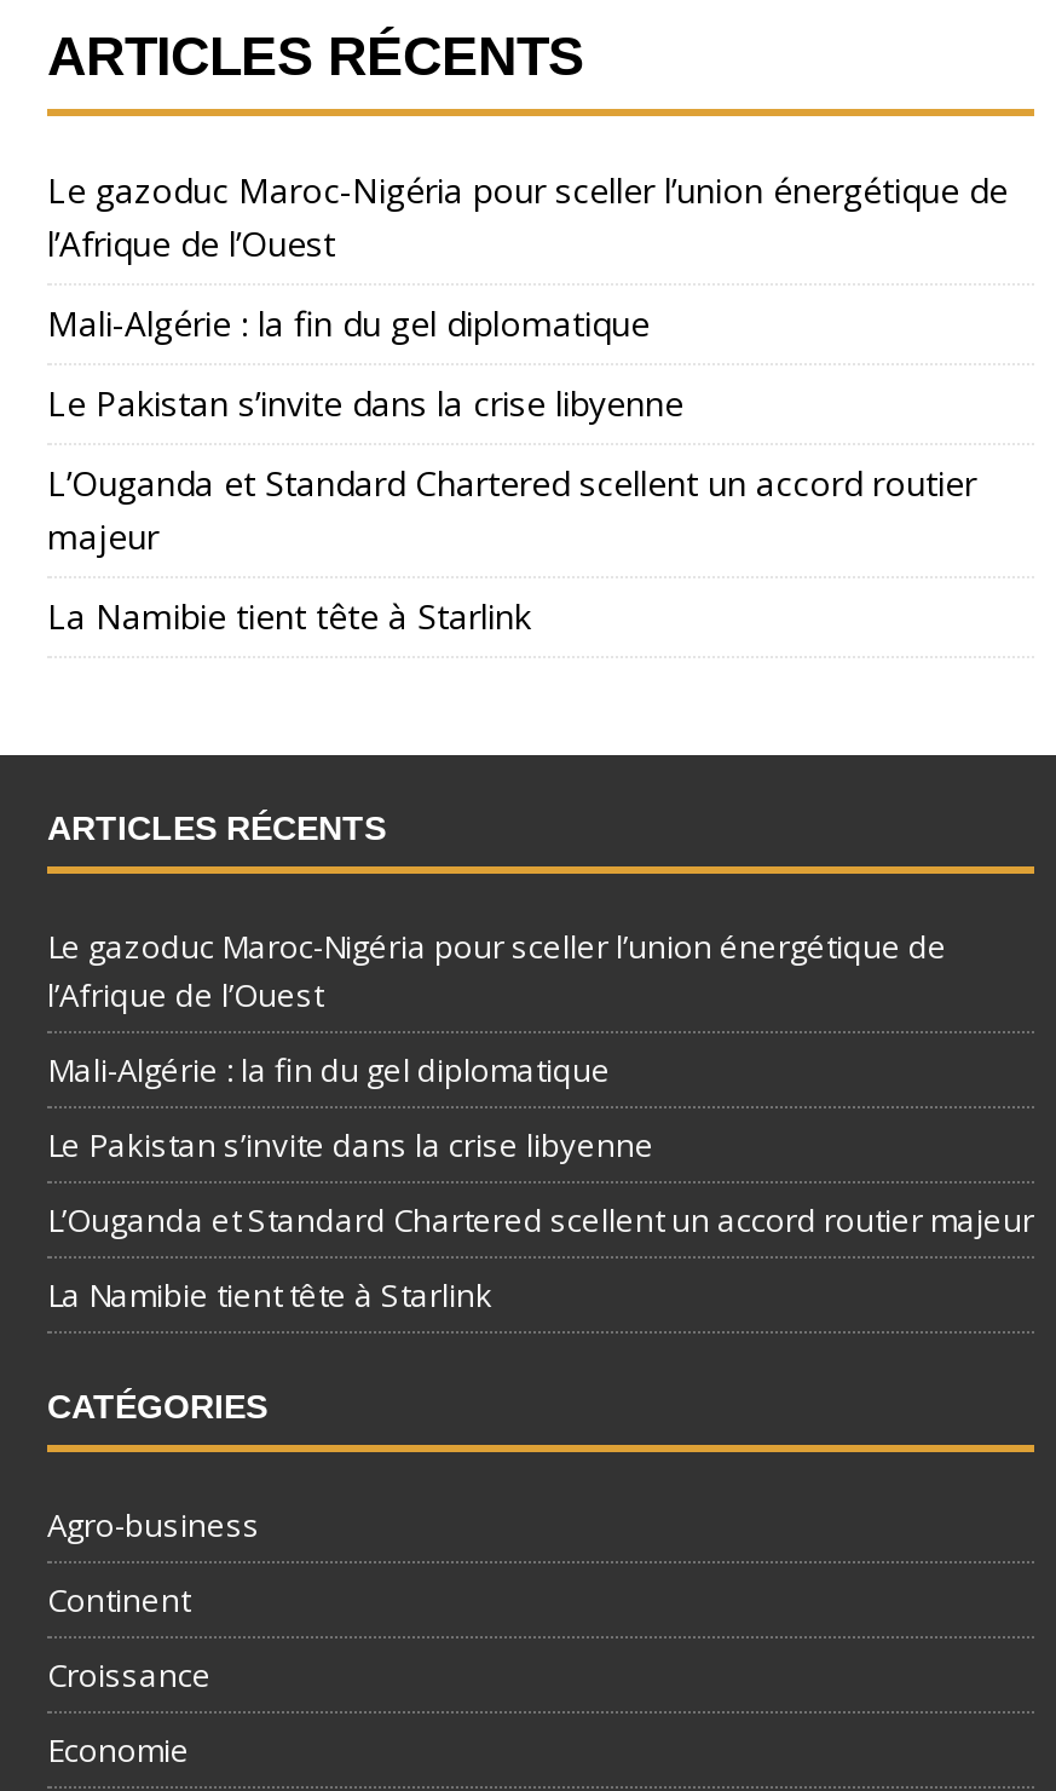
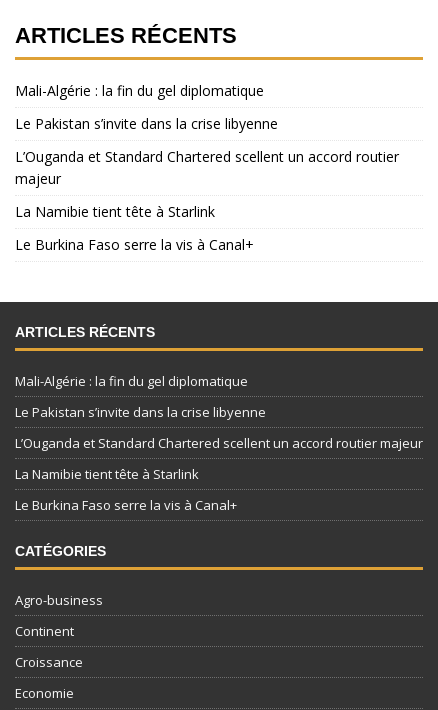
- Le gazoduc Maroc-Nigéria pour sceller l’union énergétique de
- l’Afrique de l’Ouest

+ Le Burkina Faso serre la vis à Canal+

- Le gazoduc Maroc-Nigéria pour sceller l’union énergétique de
- l’Afrique de l’Ouest

moved up: Mali-Algérie : la fin du gel diplomatique | Le Pakistan s’invite dans la crise libyenne | L’Ouganda et Standard Chartered scellent un accord routier majeur | La Namibie tient tête à Starlink

+ Le Burkina Faso serre la vis à Canal+
